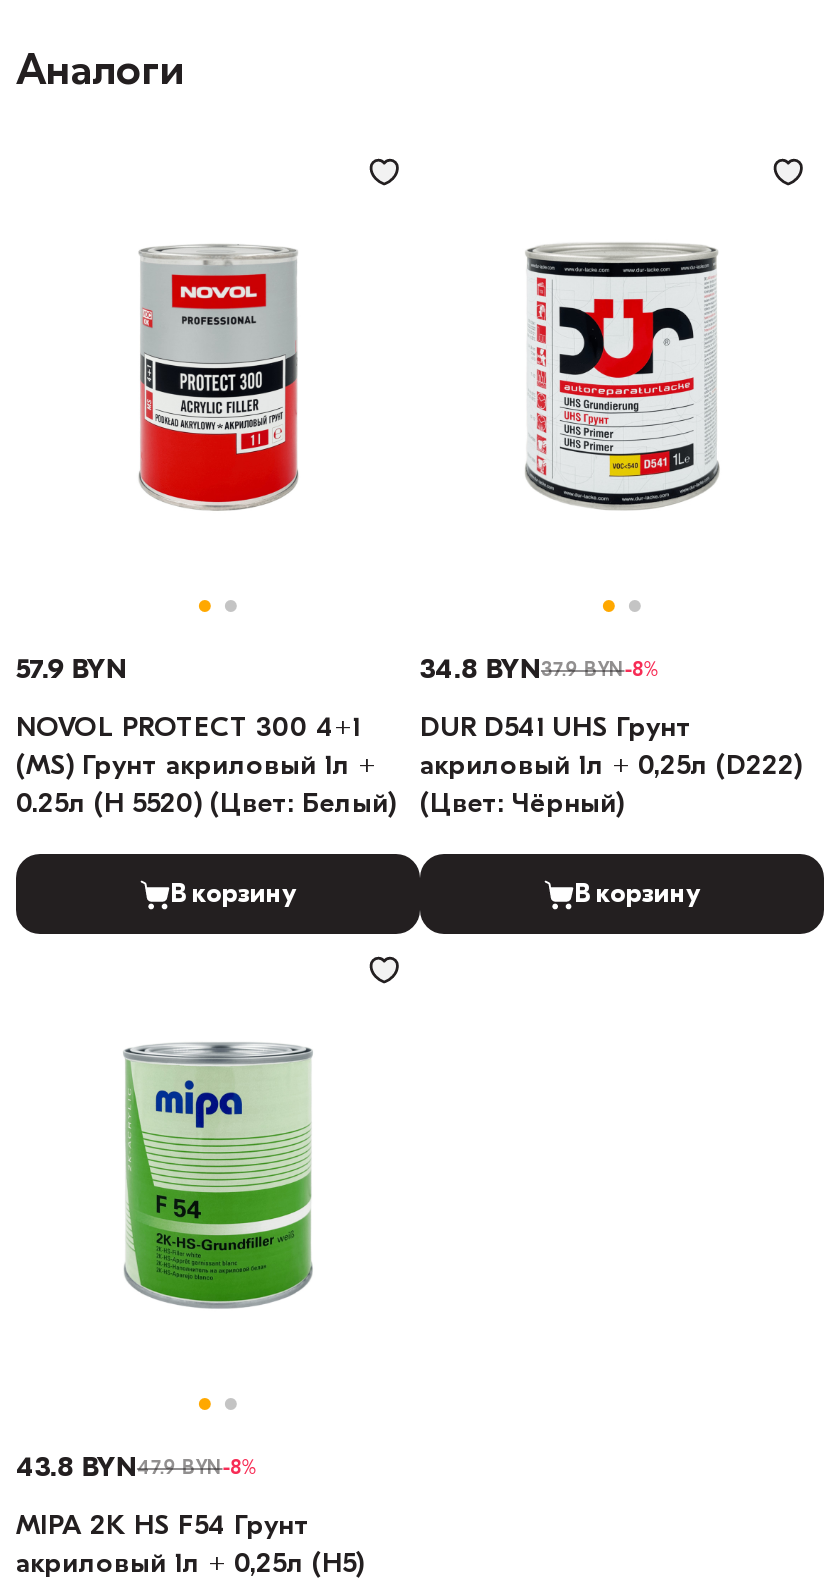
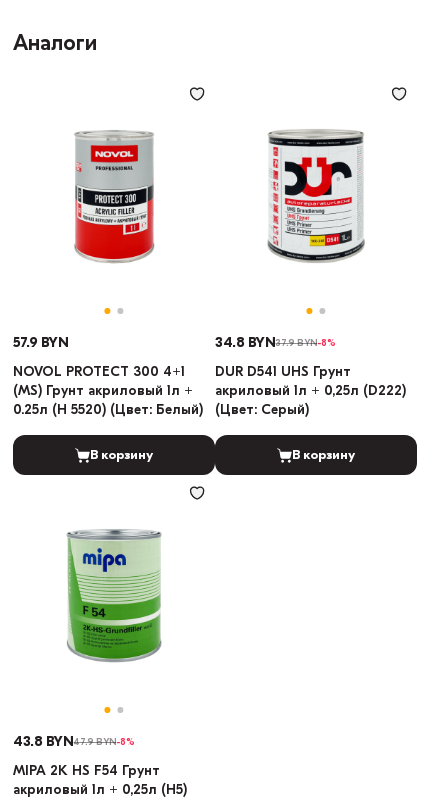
- (Цвет: Чёрный)
+ (Цвет: Серый)
